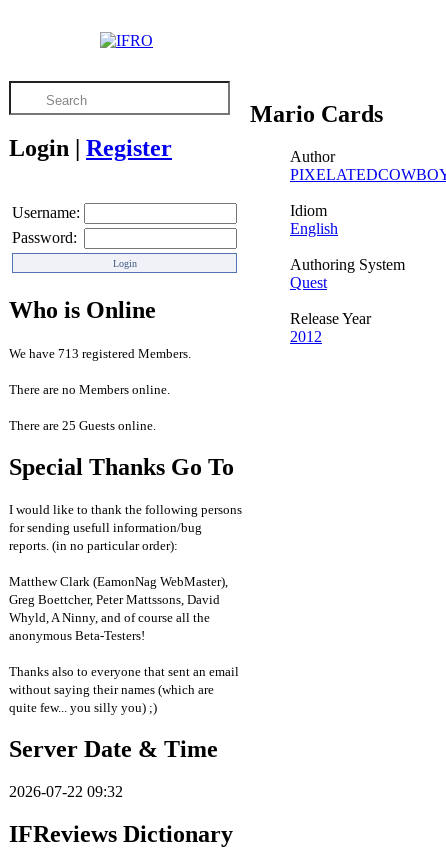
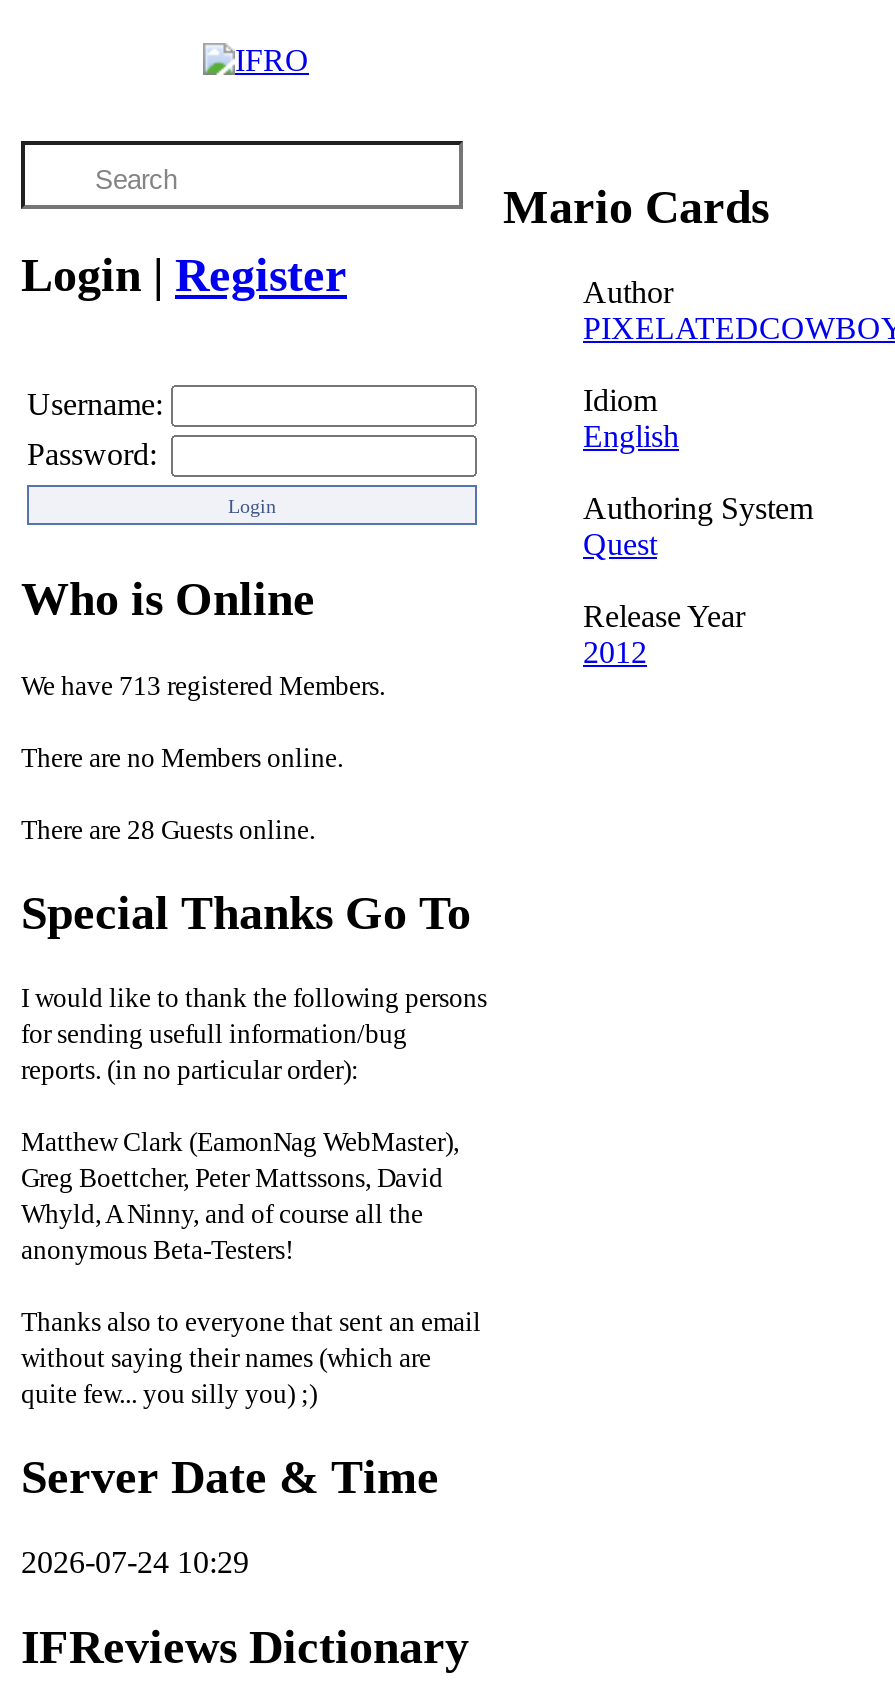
- There are 25 Guests online.
+ There are 28 Guests online.

- 2026-07-22 09:32
+ 2026-07-24 10:29
